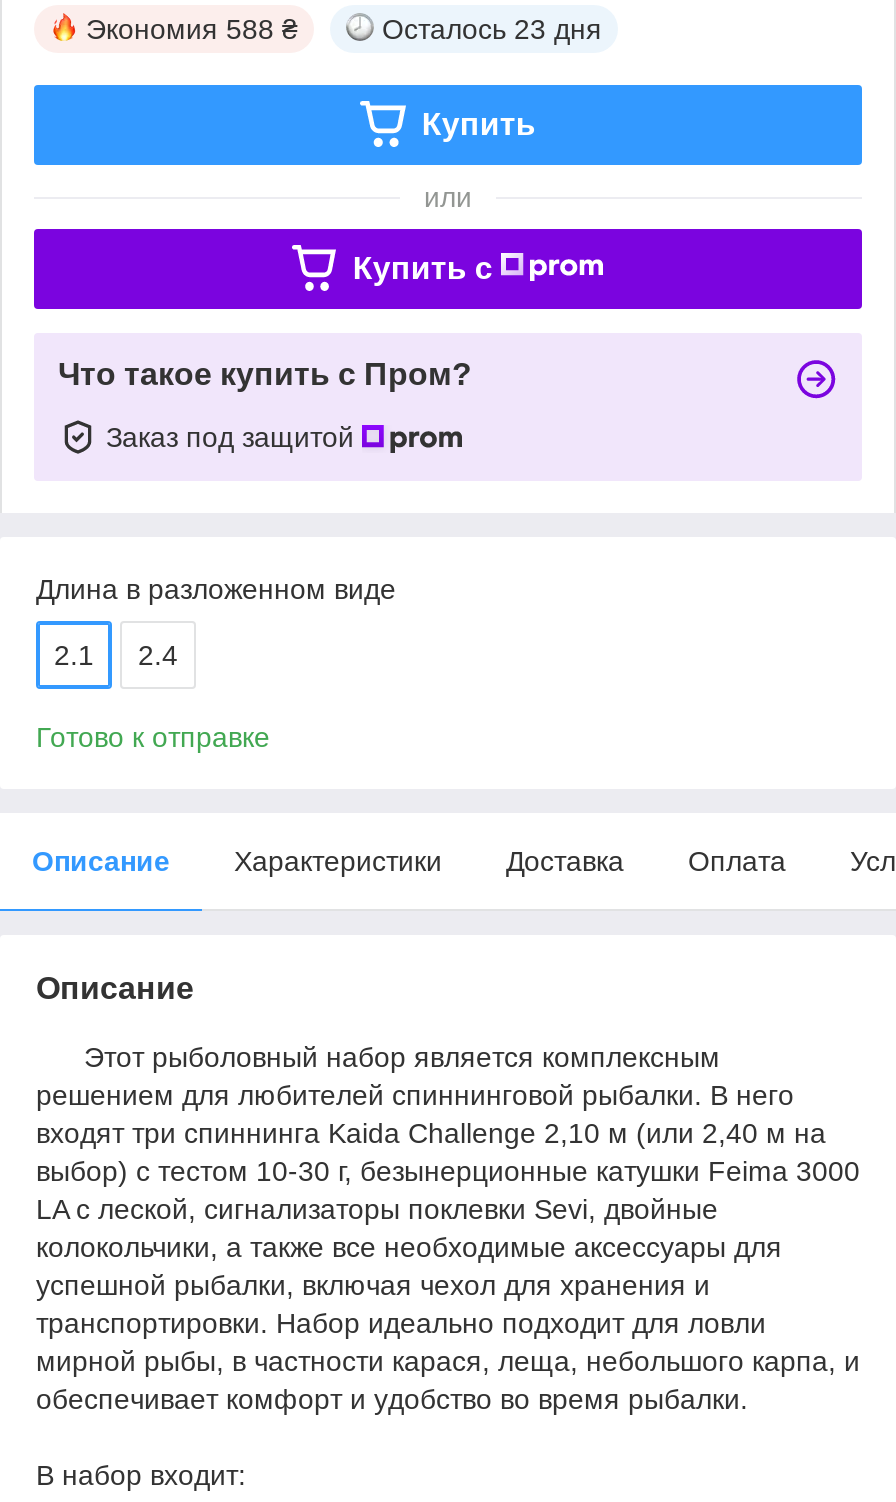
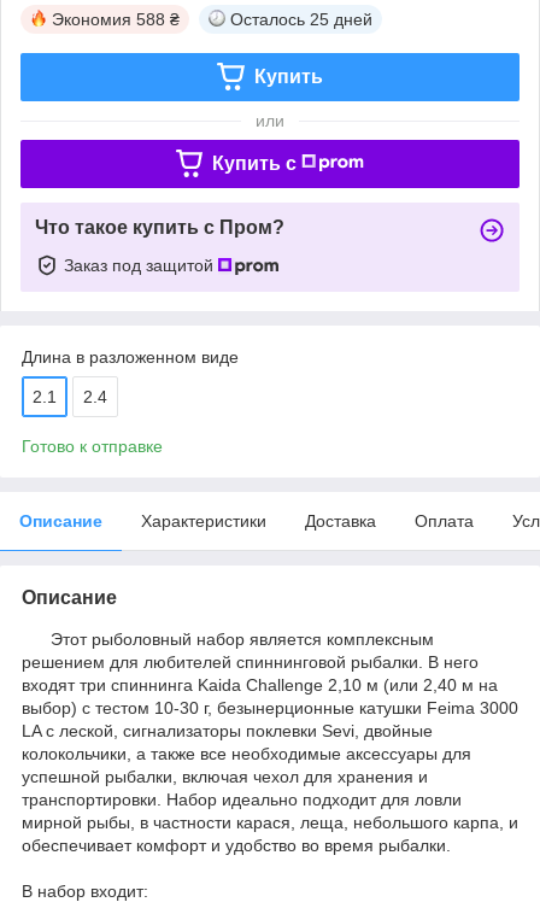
- Осталось 23 дня
+ Осталось 25 дней
